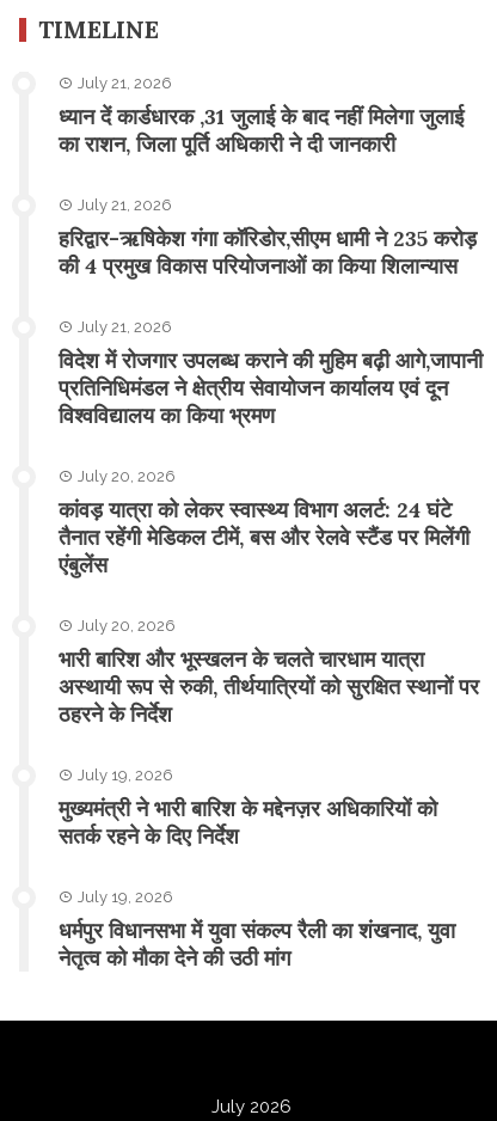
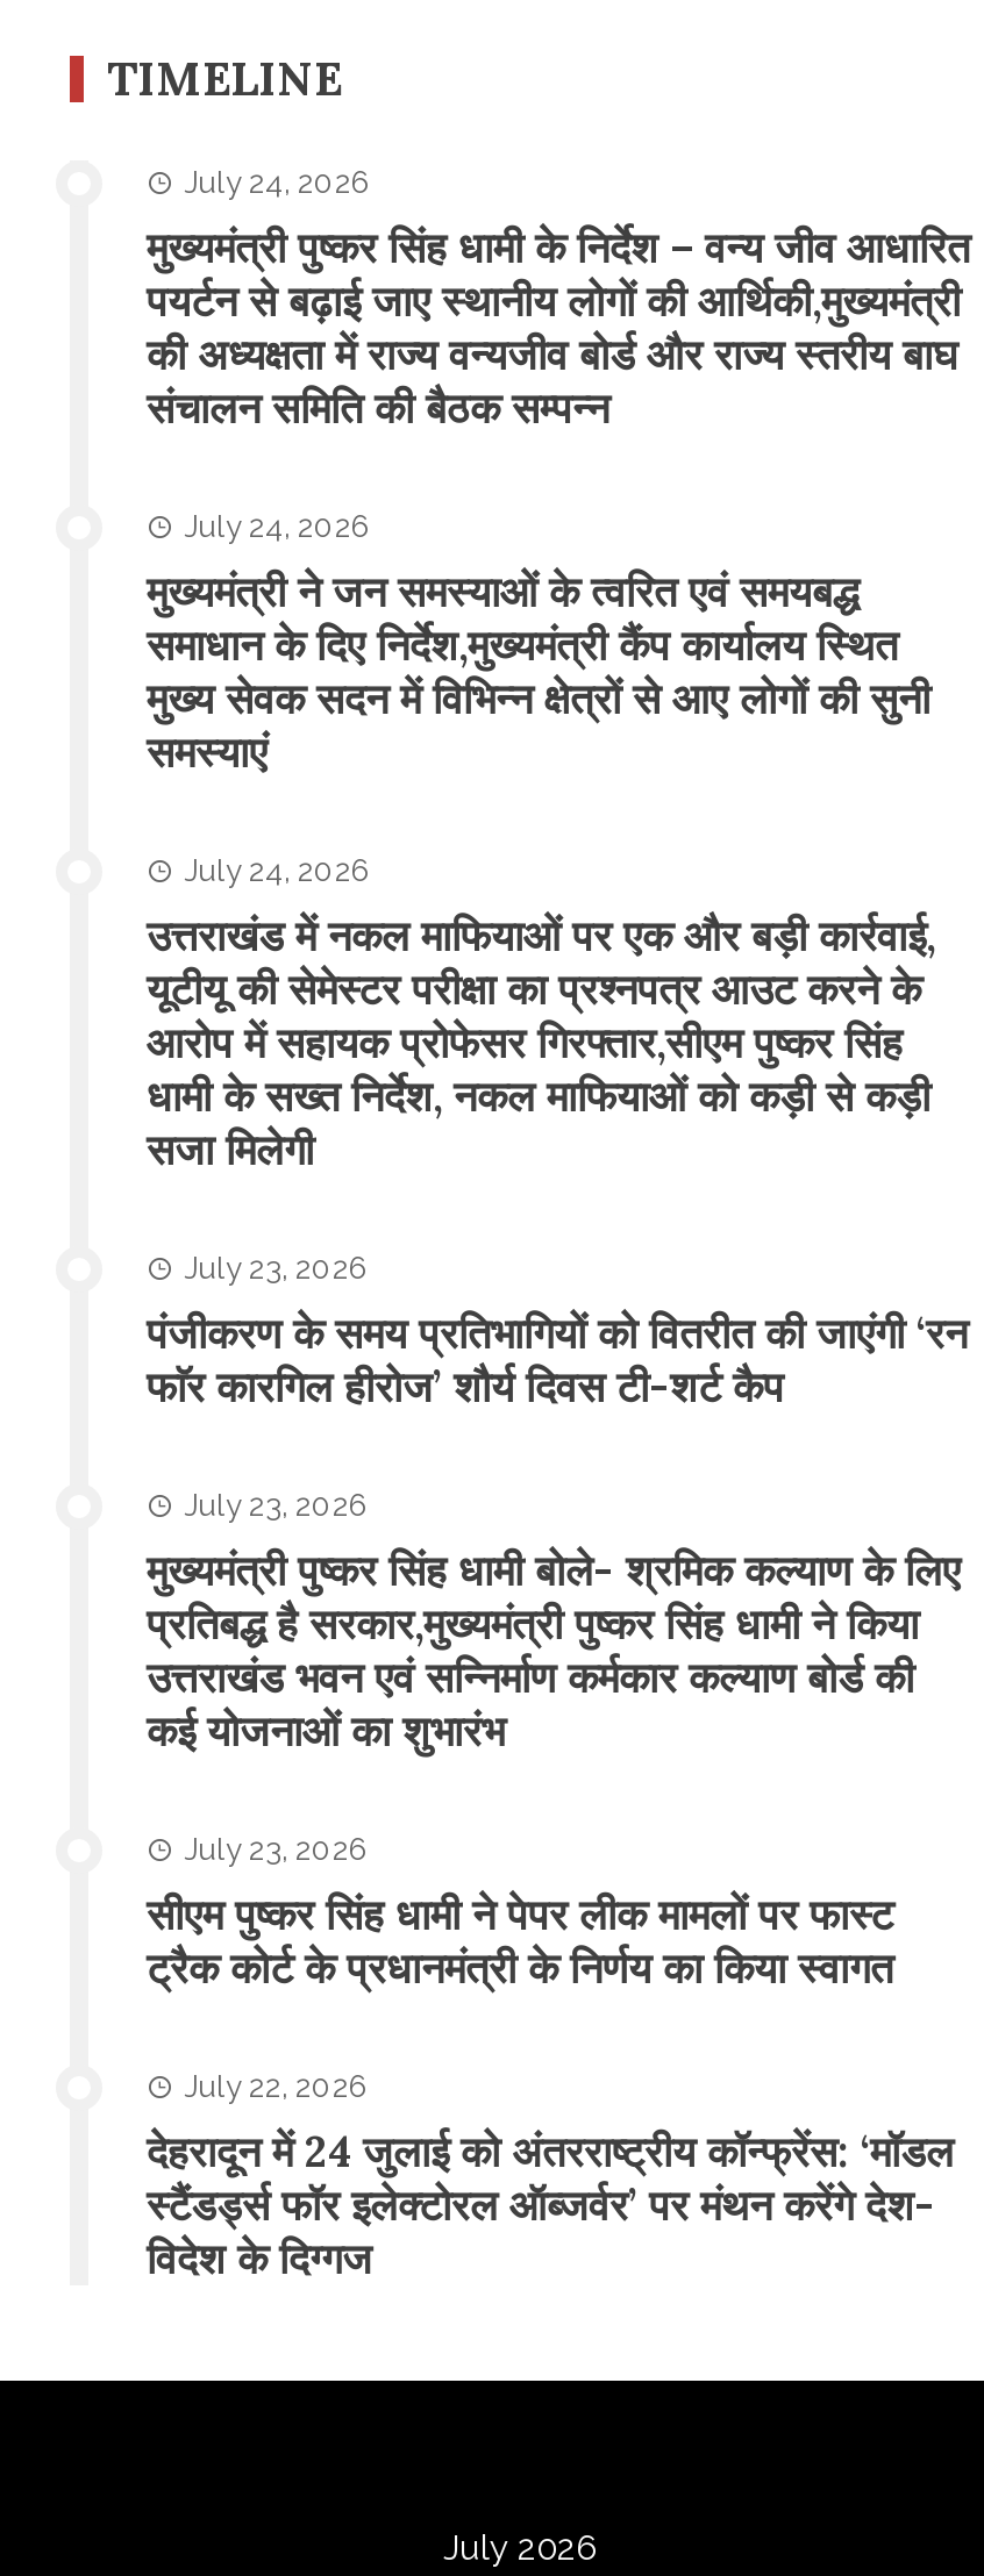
- July 21, 2026
- ध्यान दें कार्डधारक ,31 जुलाई के बाद नहीं मिलेगा जुलाई
- का राशन, जिला पूर्ति अधिकारी ने दी जानकारी
+ July 24, 2026
+ मुख्यमंत्री पुष्कर सिंह धामी के निर्देश – वन्य जीव आधारित
+ पयर्टन से बढ़ाई जाए स्थानीय लोगों की आर्थिकी,मुख्यमंत्री
+ की अध्यक्षता में राज्य वन्यजीव बोर्ड और राज्य स्तरीय बाघ
+ संचालन समिति की बैठक सम्पन्न

- July 21, 2026
- हरिद्वार-ऋषिकेश गंगा कॉरिडोर,सीएम धामी ने 235 करोड़
- की 4 प्रमुख विकास परियोजनाओं का किया शिलान्यास
+ July 24, 2026
+ मुख्यमंत्री ने जन समस्याओं के त्वरित एवं समयबद्ध
+ समाधान के दिए निर्देश,मुख्यमंत्री कैंप कार्यालय स्थित
+ मुख्य सेवक सदन में विभिन्न क्षेत्रों से आए लोगों की सुनी
+ समस्याएं

- July 21, 2026
- विदेश में रोजगार उपलब्ध कराने की मुहिम बढ़ी आगे,जापानी
- प्रतिनिधिमंडल ने क्षेत्रीय सेवायोजन कार्यालय एवं दून
- विश्वविद्यालय का किया भ्रमण
+ July 24, 2026
+ उत्तराखंड में नकल माफियाओं पर एक और बड़ी कार्रवाई,
+ यूटीयू की सेमेस्टर परीक्षा का प्रश्नपत्र आउट करने के
+ आरोप में सहायक प्रोफेसर गिरफ्तार,सीएम पुष्कर सिंह
+ धामी के सख्त निर्देश, नकल माफियाओं को कड़ी से कड़ी
+ सजा मिलेगी

- July 20, 2026
- कांवड़ यात्रा को लेकर स्वास्थ्य विभाग अलर्ट: 24 घंटे
- तैनात रहेंगी मेडिकल टीमें, बस और रेलवे स्टैंड पर मिलेंगी
- एंबुलेंस
+ July 23, 2026
+ पंजीकरण के समय प्रतिभागियों को वितरीत की जाएंगी ‘रन
+ फाॅर कारगिल हीरोज’ शौर्य दिवस टी-शर्ट कैप

- July 20, 2026
- भारी बारिश और भूस्खलन के चलते चारधाम यात्रा
- अस्थायी रूप से रुकी, तीर्थयात्रियों को सुरक्षित स्थानों पर
- ठहरने के निर्देश
+ July 23, 2026
+ मुख्यमंत्री पुष्कर सिंह धामी बोले- श्रमिक कल्याण के लिए
+ प्रतिबद्ध है सरकार,मुख्यमंत्री पुष्कर सिंह धामी ने किया
+ उत्तराखंड भवन एवं सन्निर्माण कर्मकार कल्याण बोर्ड की
+ कई योजनाओं का शुभारंभ

- July 19, 2026
- मुख्यमंत्री ने भारी बारिश के मद्देनज़र अधिकारियों को
- सतर्क रहने के दिए निर्देश
+ July 23, 2026
+ सीएम पुष्कर सिंह धामी ने पेपर लीक मामलों पर फास्ट
+ ट्रैक कोर्ट के प्रधानमंत्री के निर्णय का किया स्वागत

- July 19, 2026
- धर्मपुर विधानसभा में युवा संकल्प रैली का शंखनाद, युवा
- नेतृत्व को मौका देने की उठी मांग
+ July 22, 2026
+ देहरादून में 24 जुलाई को अंतरराष्ट्रीय कॉन्फ्रेंस: ‘मॉडल
+ स्टैंडर्ड्स फॉर इलेक्टोरल ऑब्जर्वर’ पर मंथन करेंगे देश-
+ विदेश के दिग्गज
